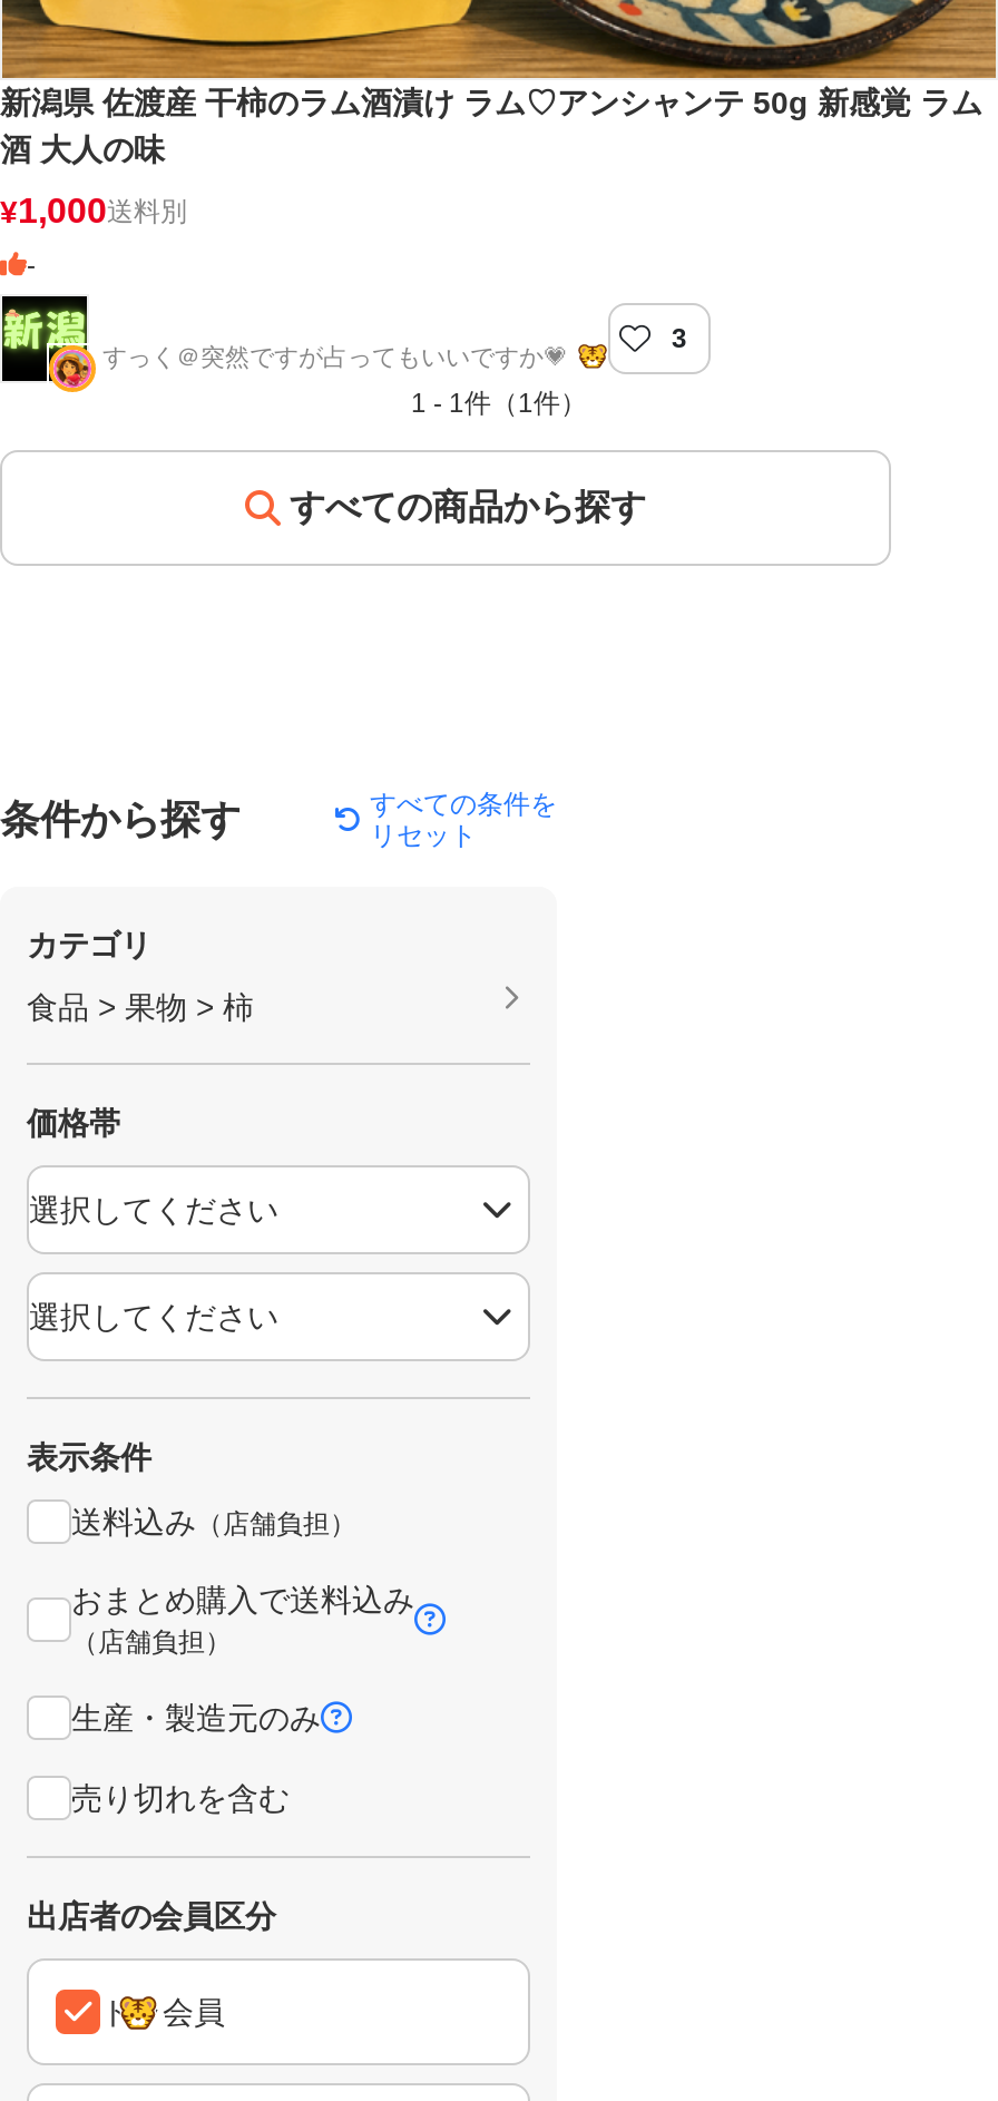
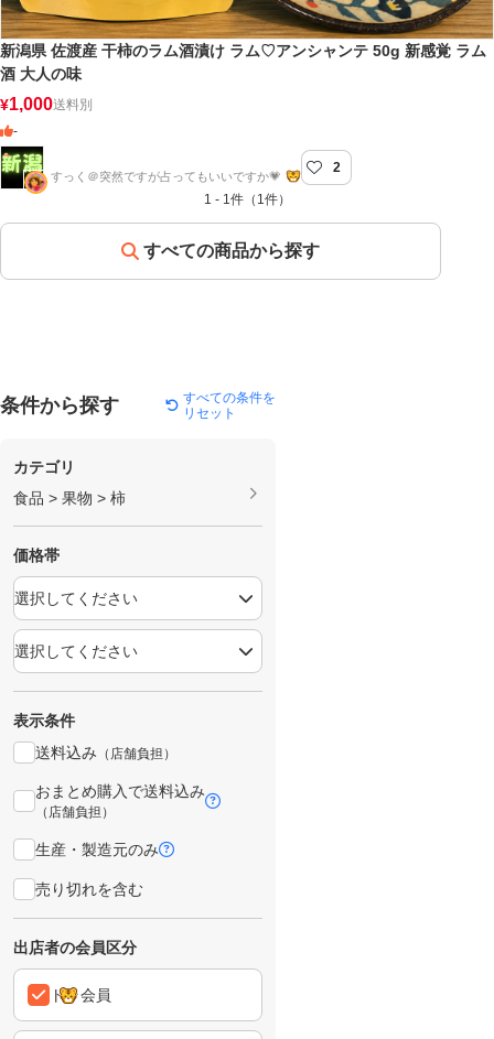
- 3
+ 2
